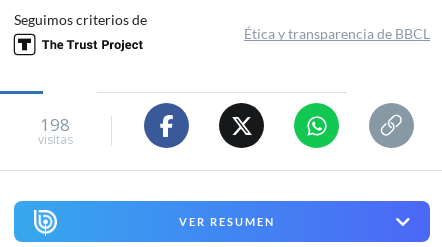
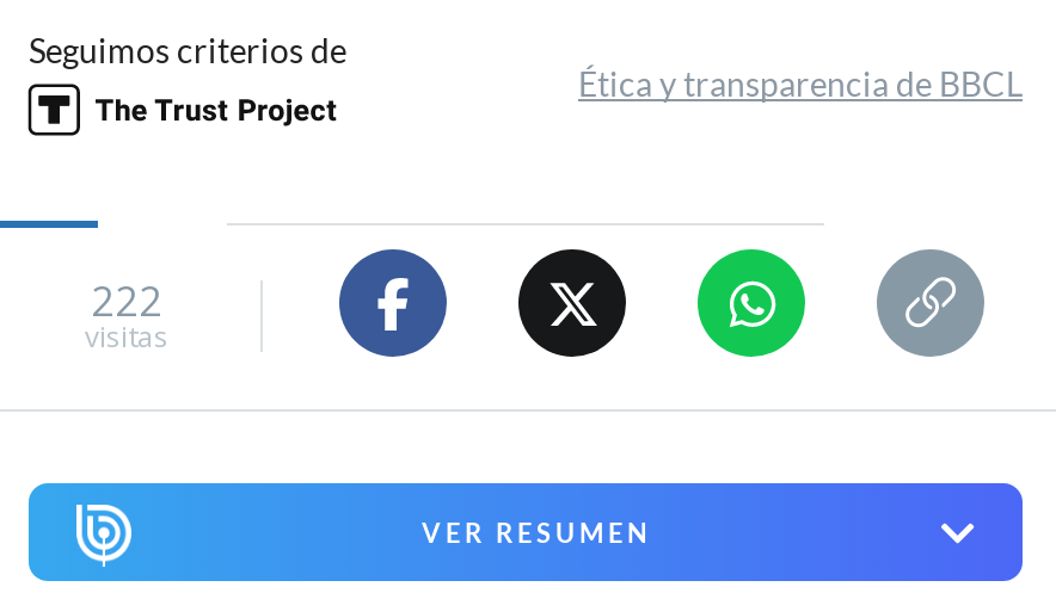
- 198
+ 222
